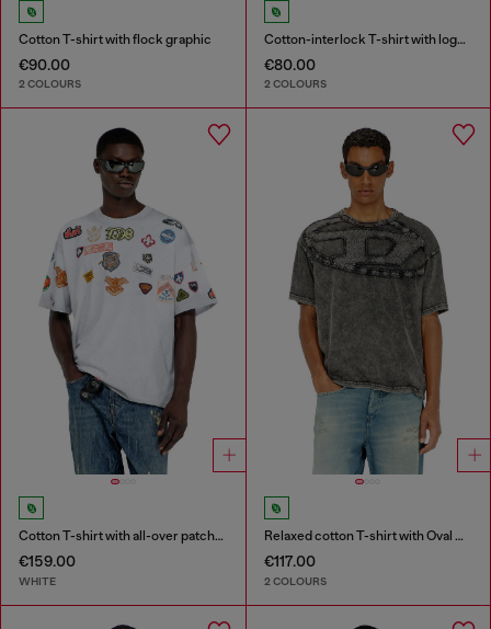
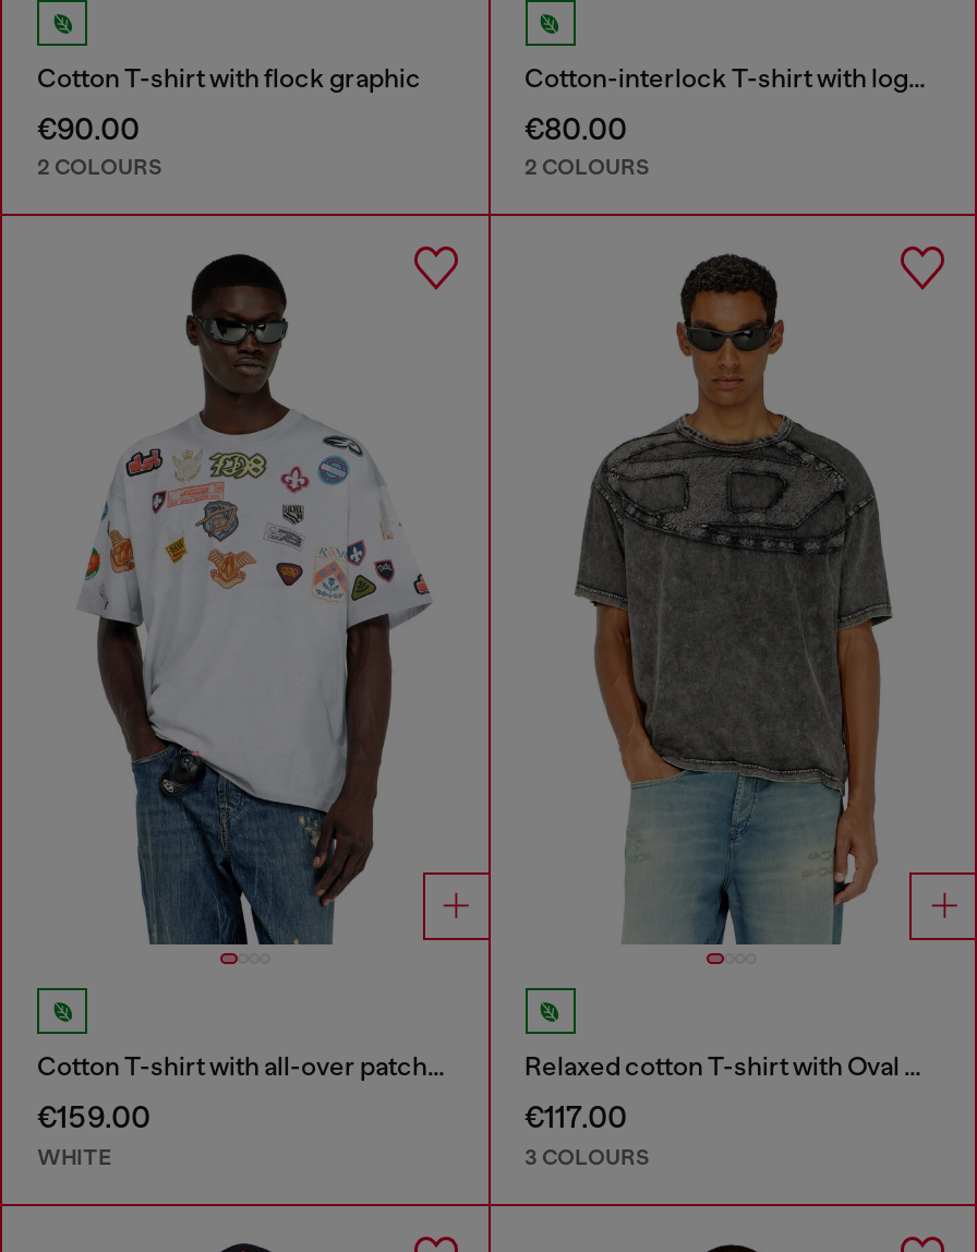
- 2 COLOURS
+ 3 COLOURS
